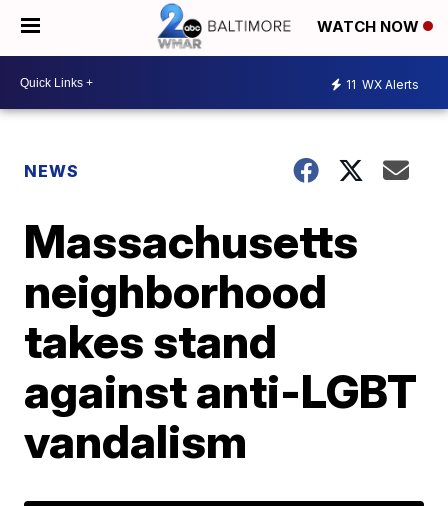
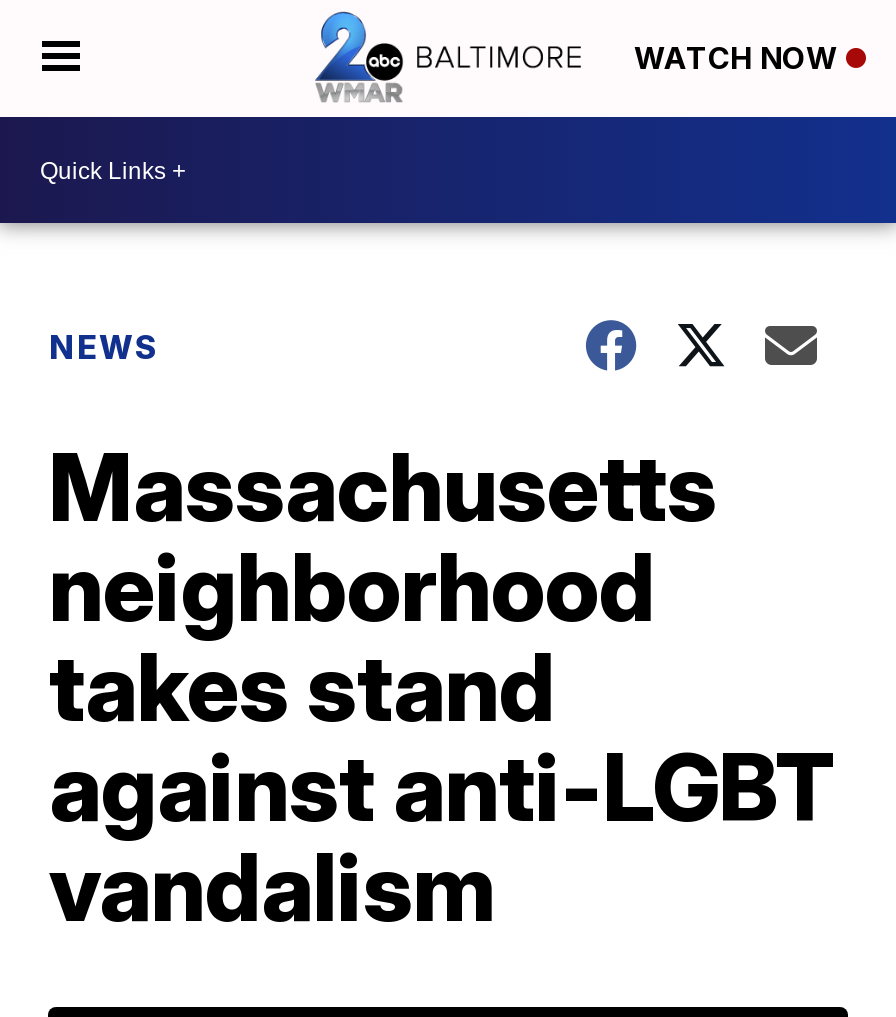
- 11 WX Alerts
